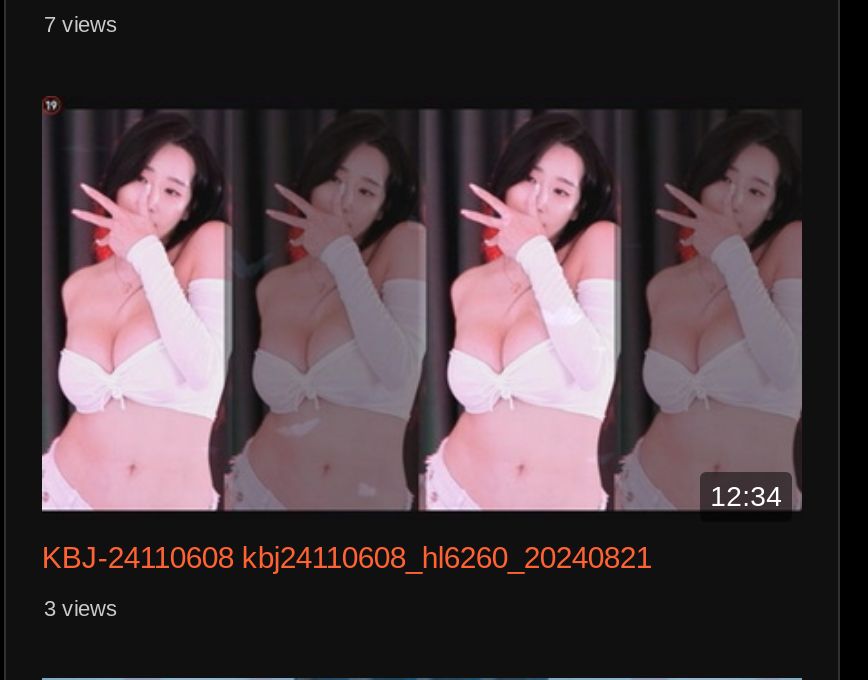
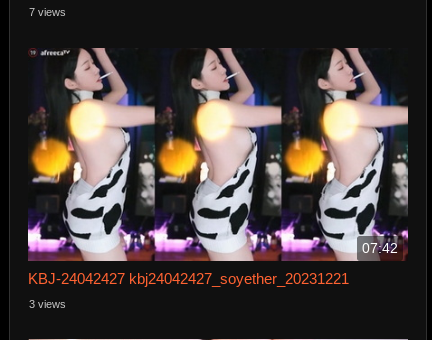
- [image]
- 12:34
+ [image]
+ 07:42

- KBJ-24110608 kbj24110608_hl6260_20240821
+ KBJ-24042427 kbj24042427_soyether_20231221
